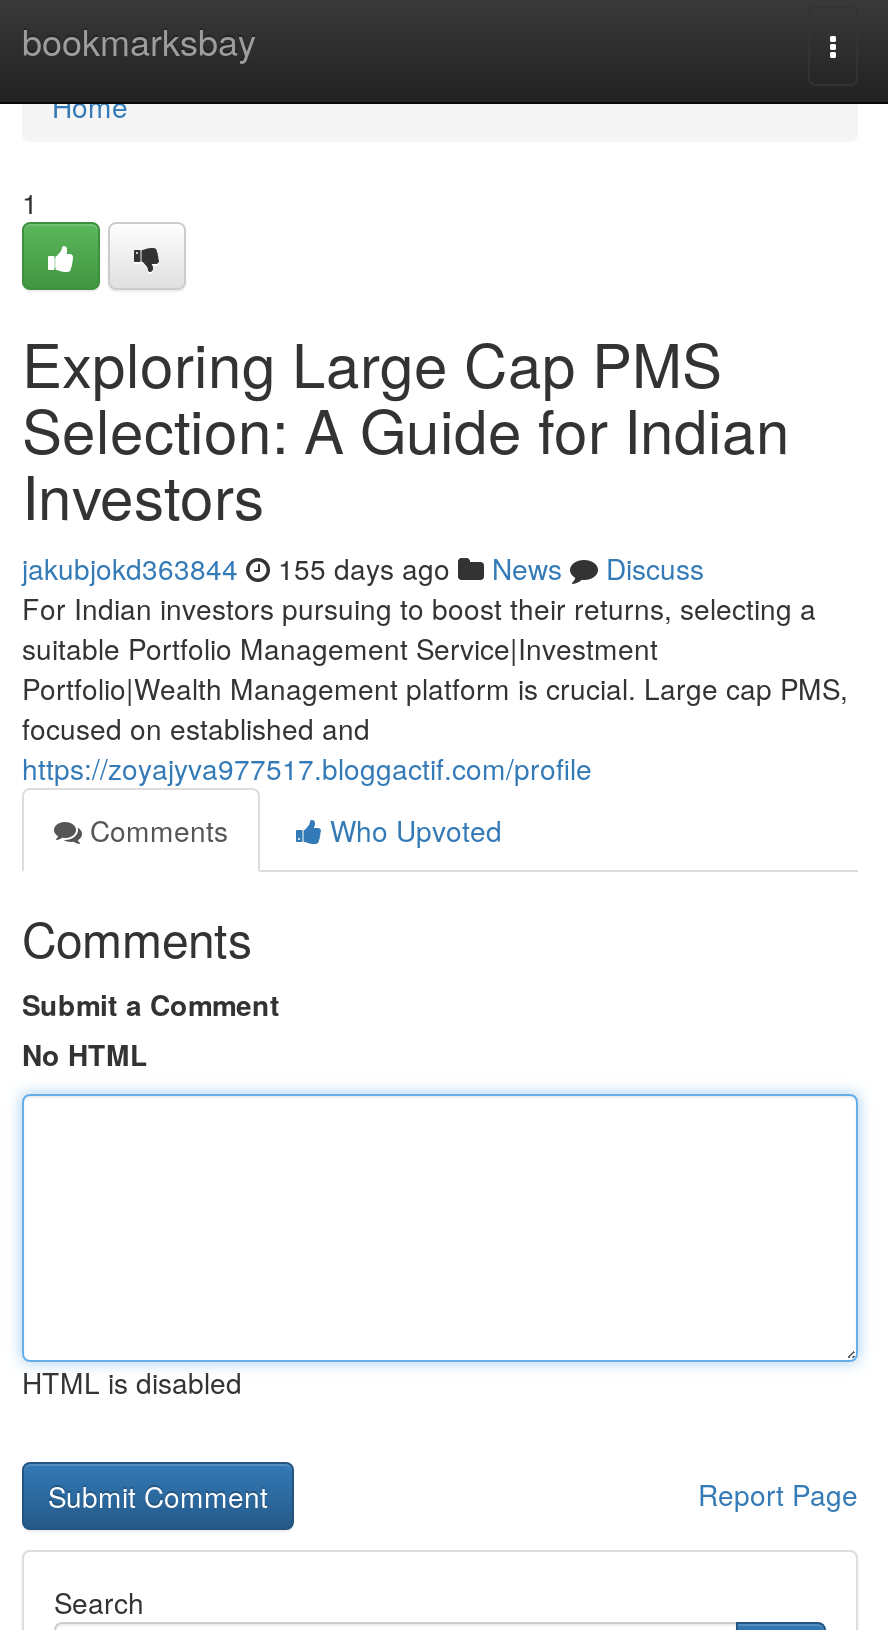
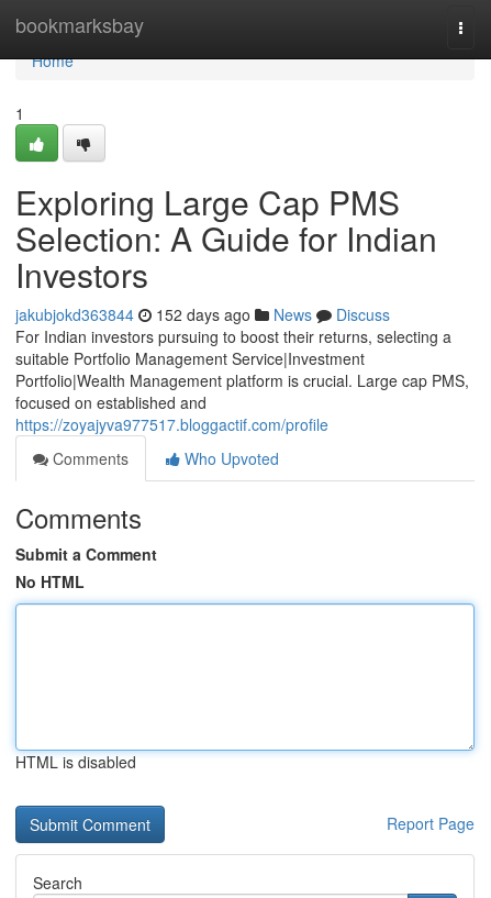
- jakubjokd363844 155 days ago News Discuss
+ jakubjokd363844 152 days ago News Discuss
